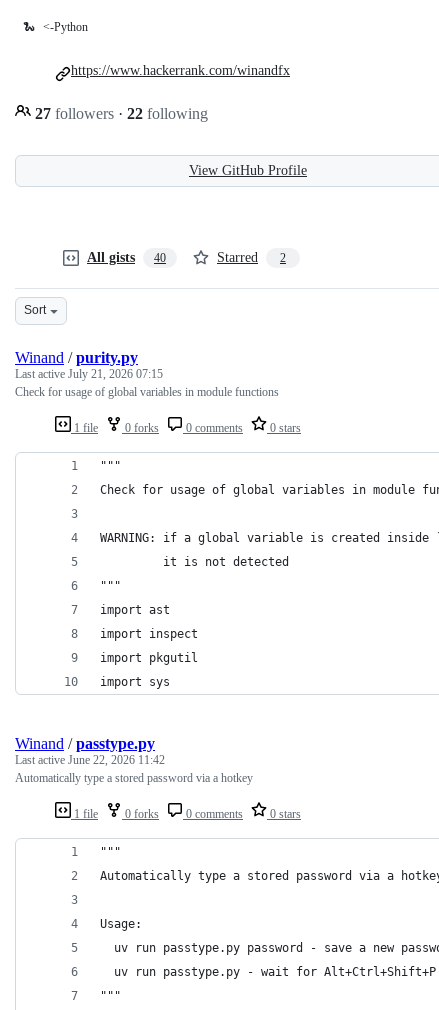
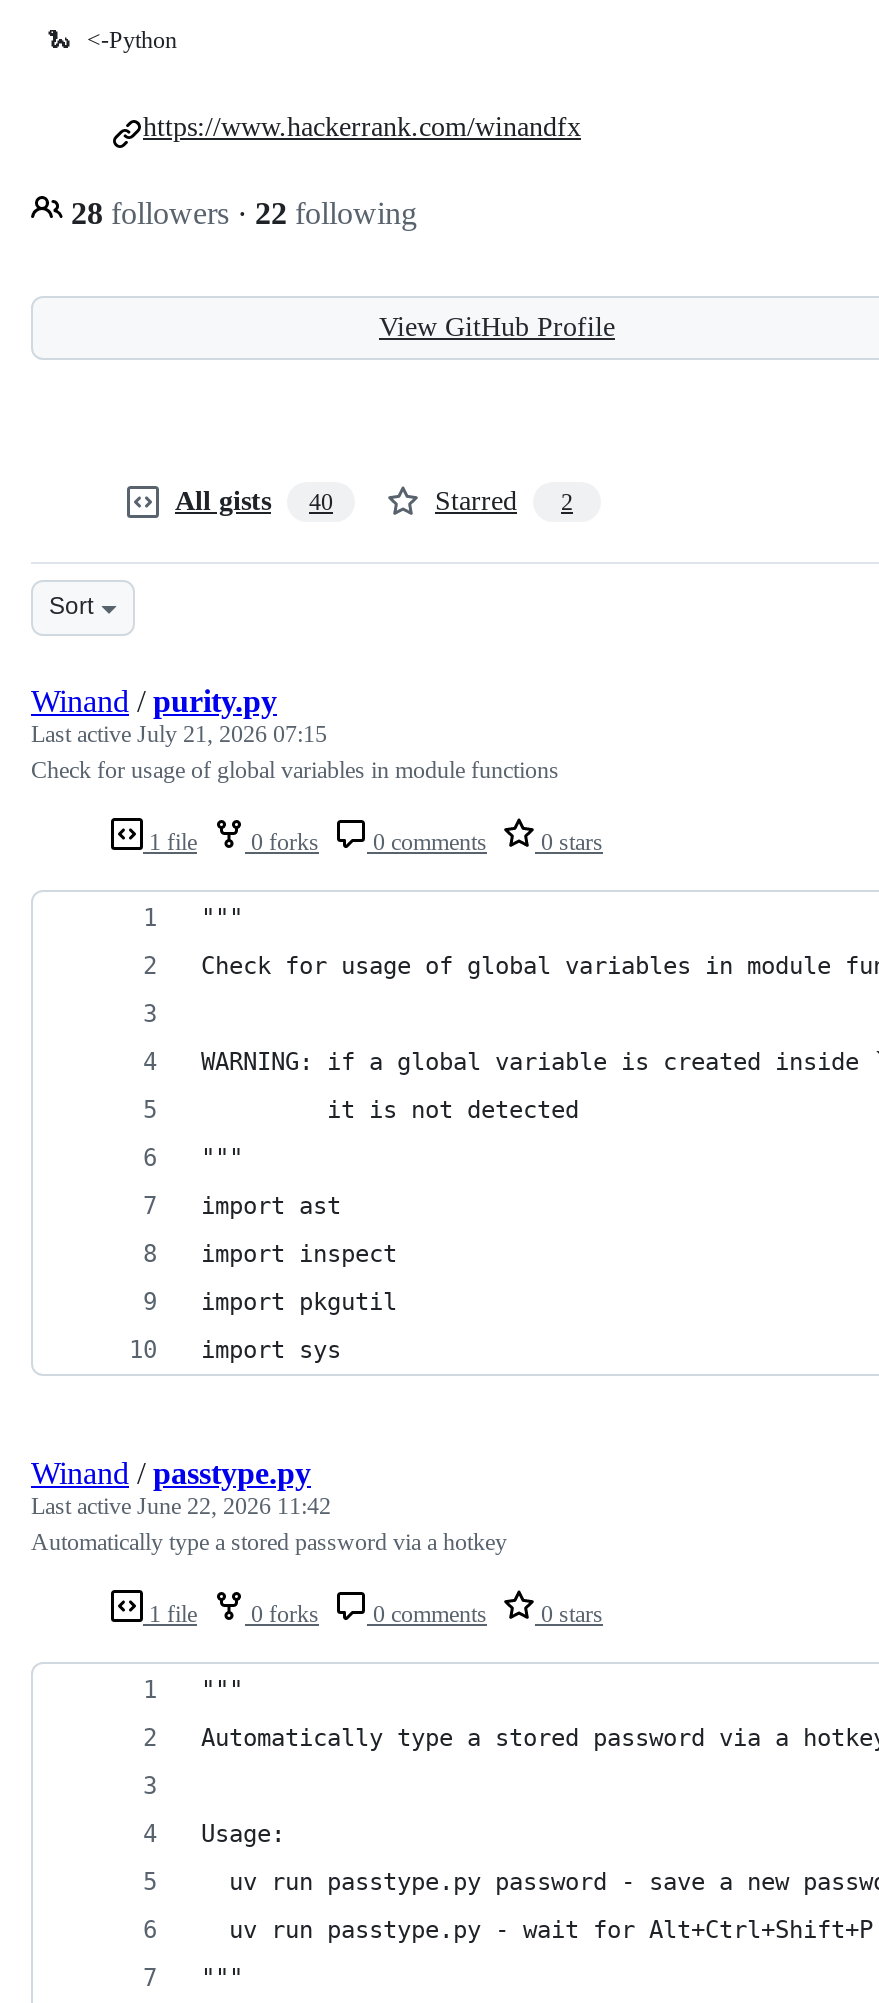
- 27 followers · 22 following
+ 28 followers · 22 following
